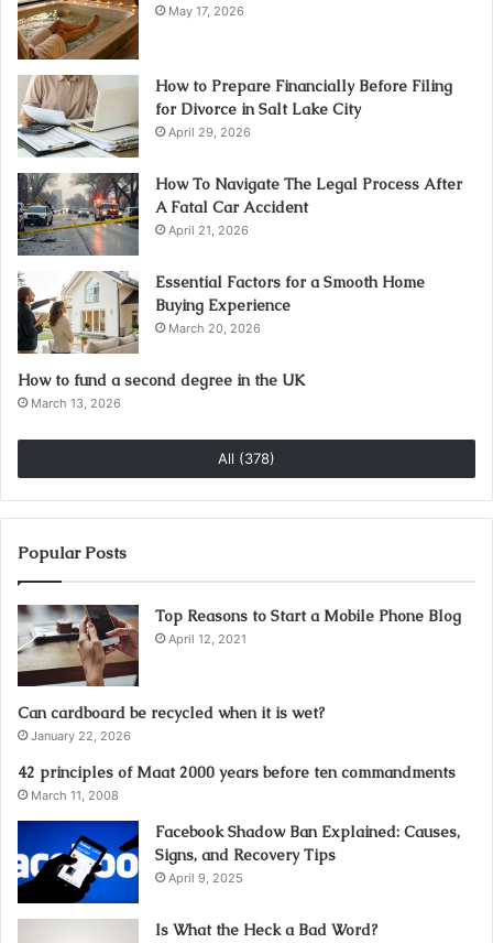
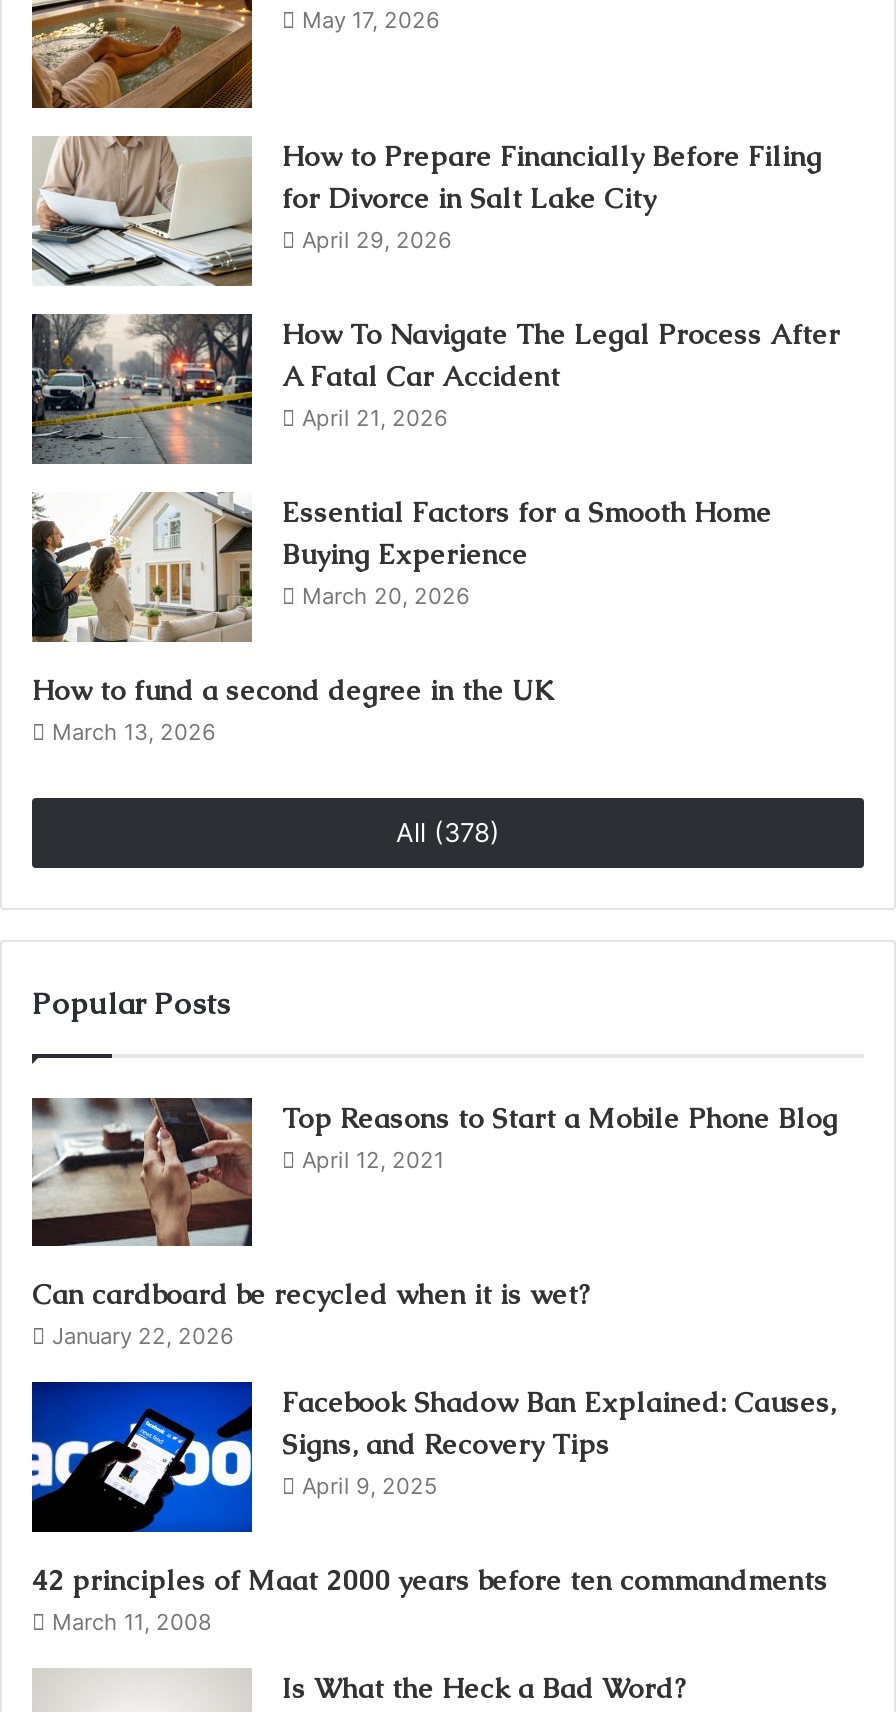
moved down: 42 principles of Maat 2000 years before ten commandments | March 11, 2008

moved up: [image] | Facebook Shadow Ban Explained: Causes, | Signs, and Recovery Tips | April 9, 2025
